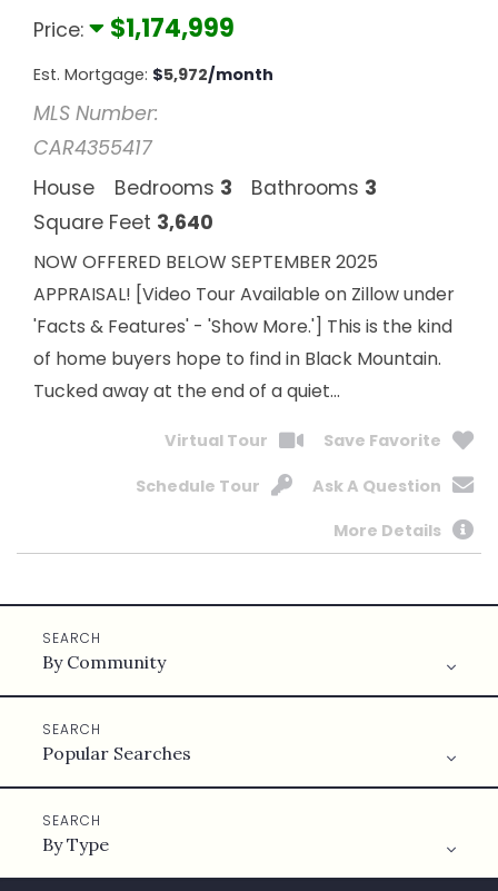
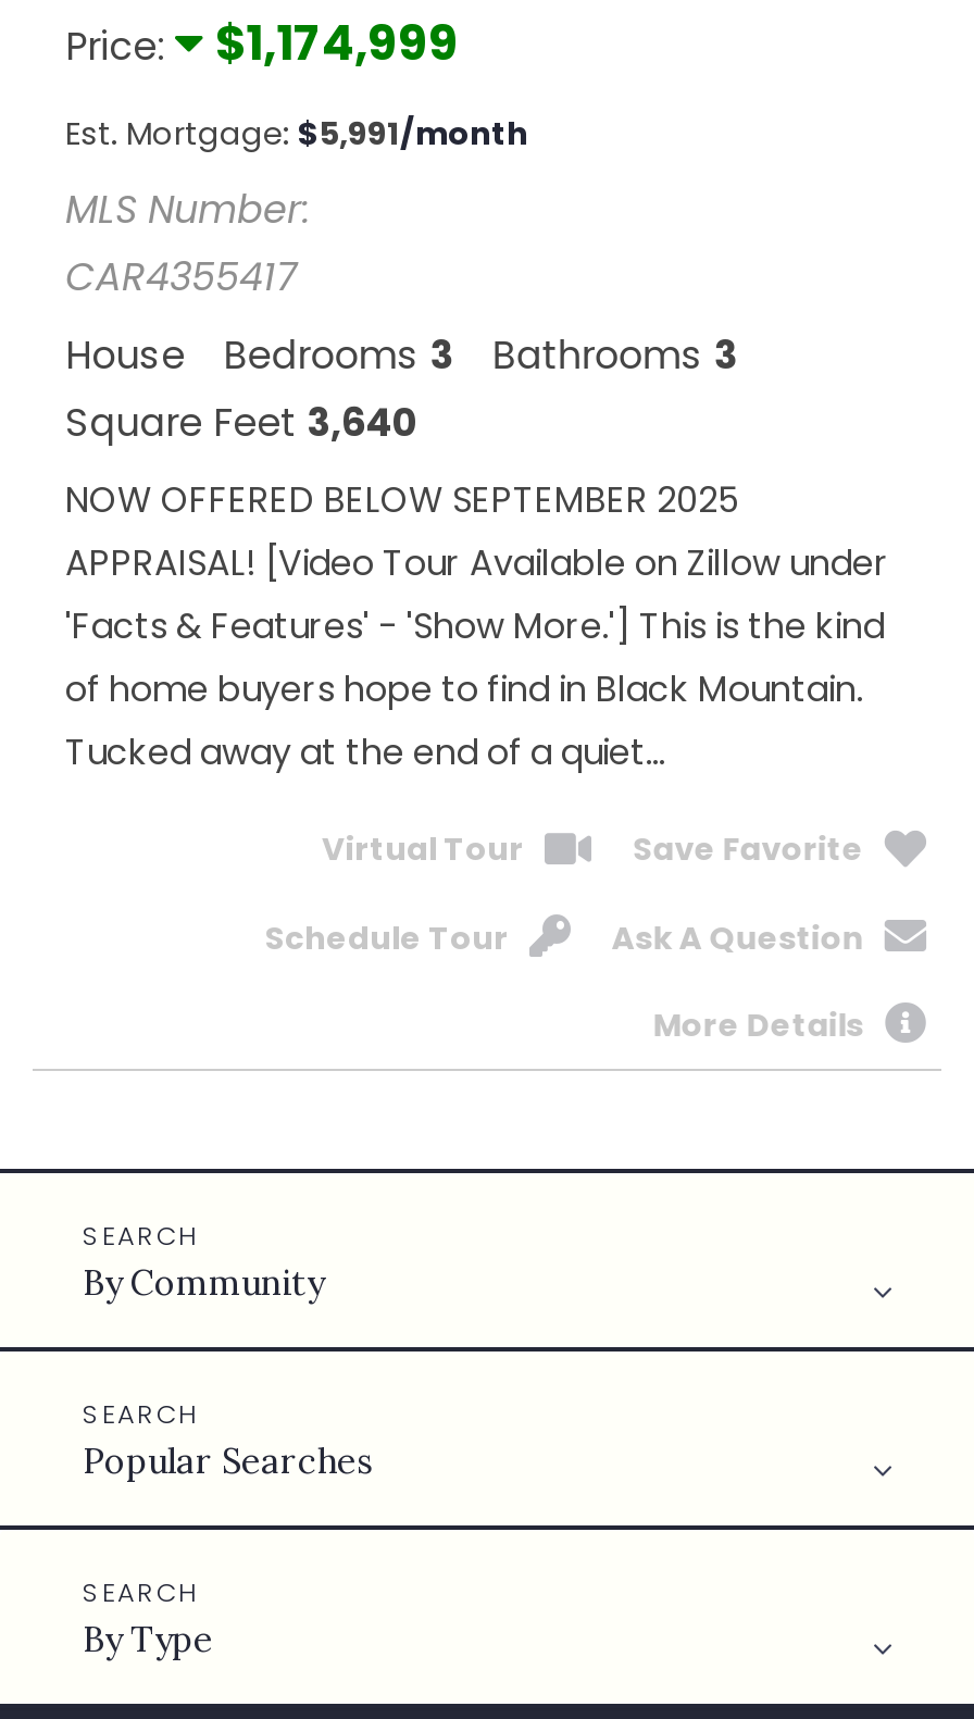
- Est. Mortgage: $5,972/month
+ Est. Mortgage: $5,991/month
